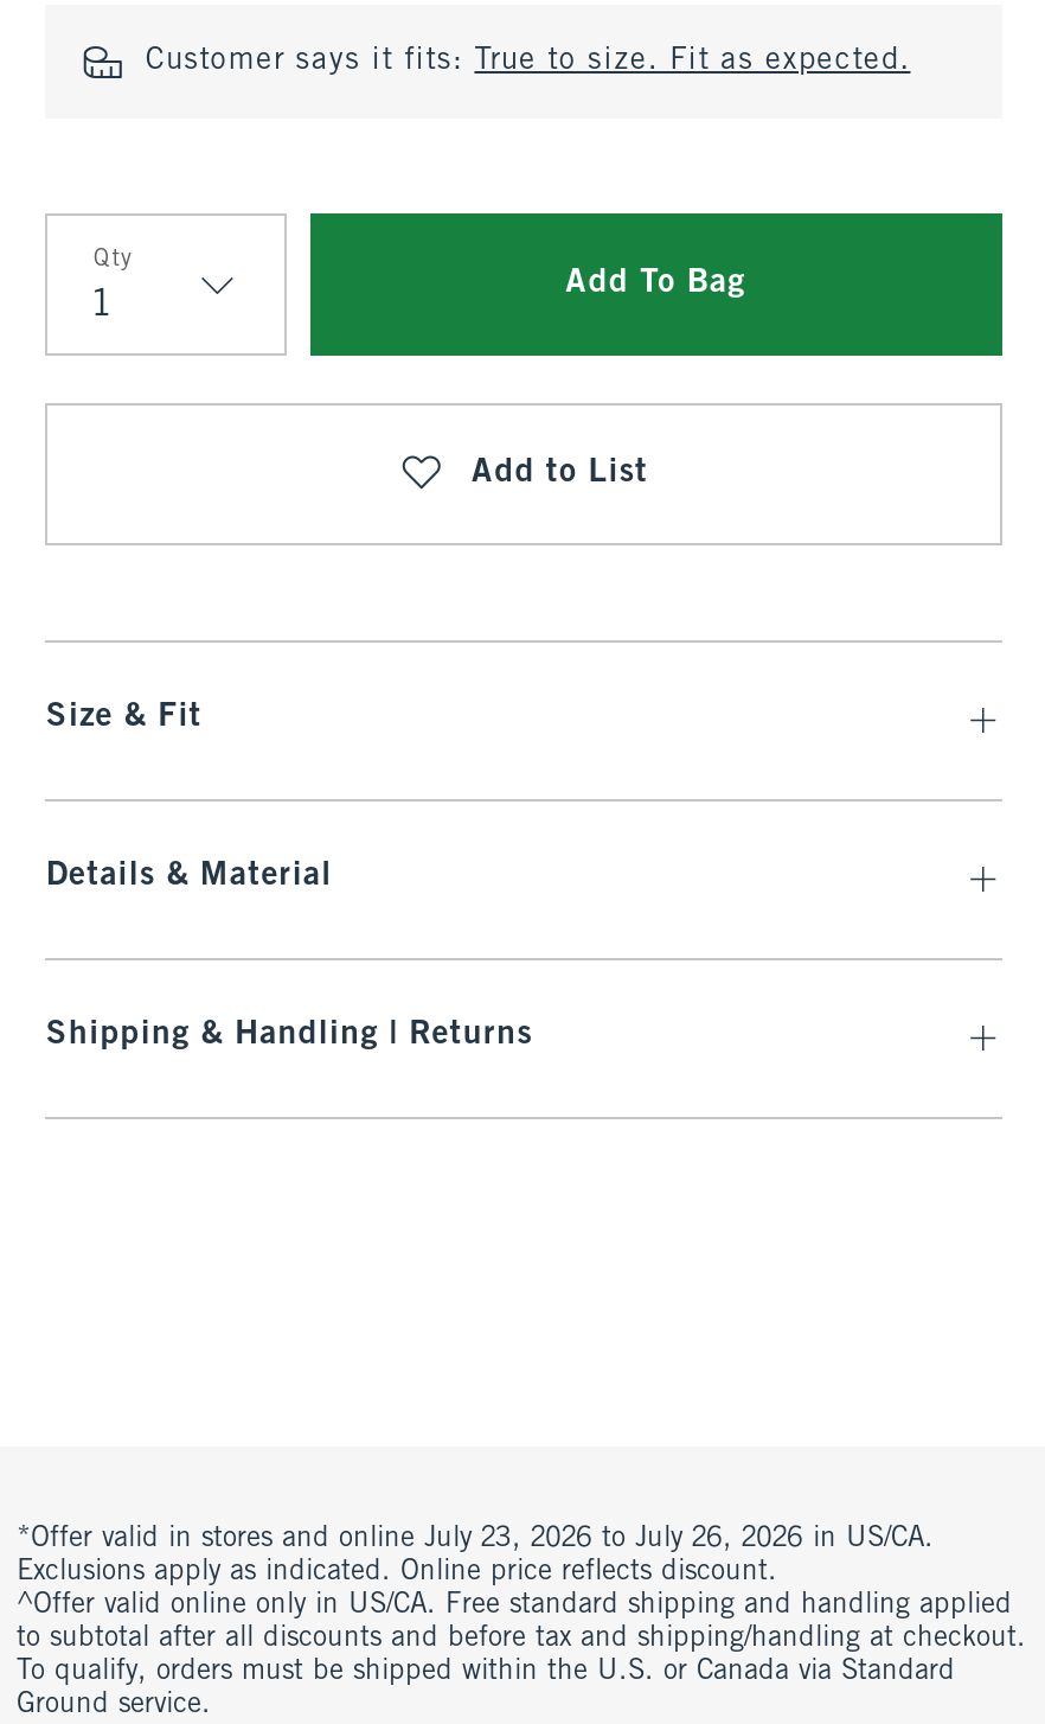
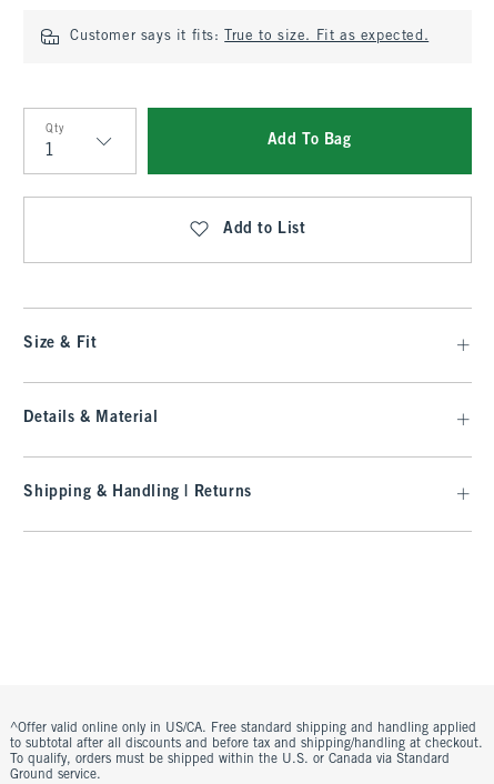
- *Offer valid in stores and online July 23, 2026 to July 26, 2026 in US/CA.
- Exclusions apply as indicated. Online price reflects discount.
